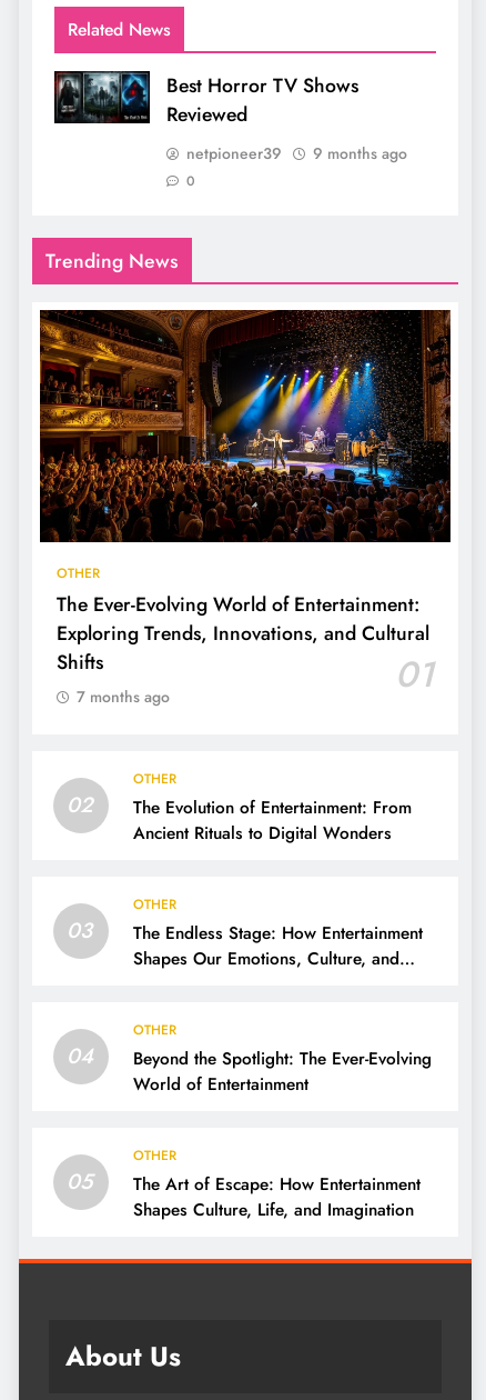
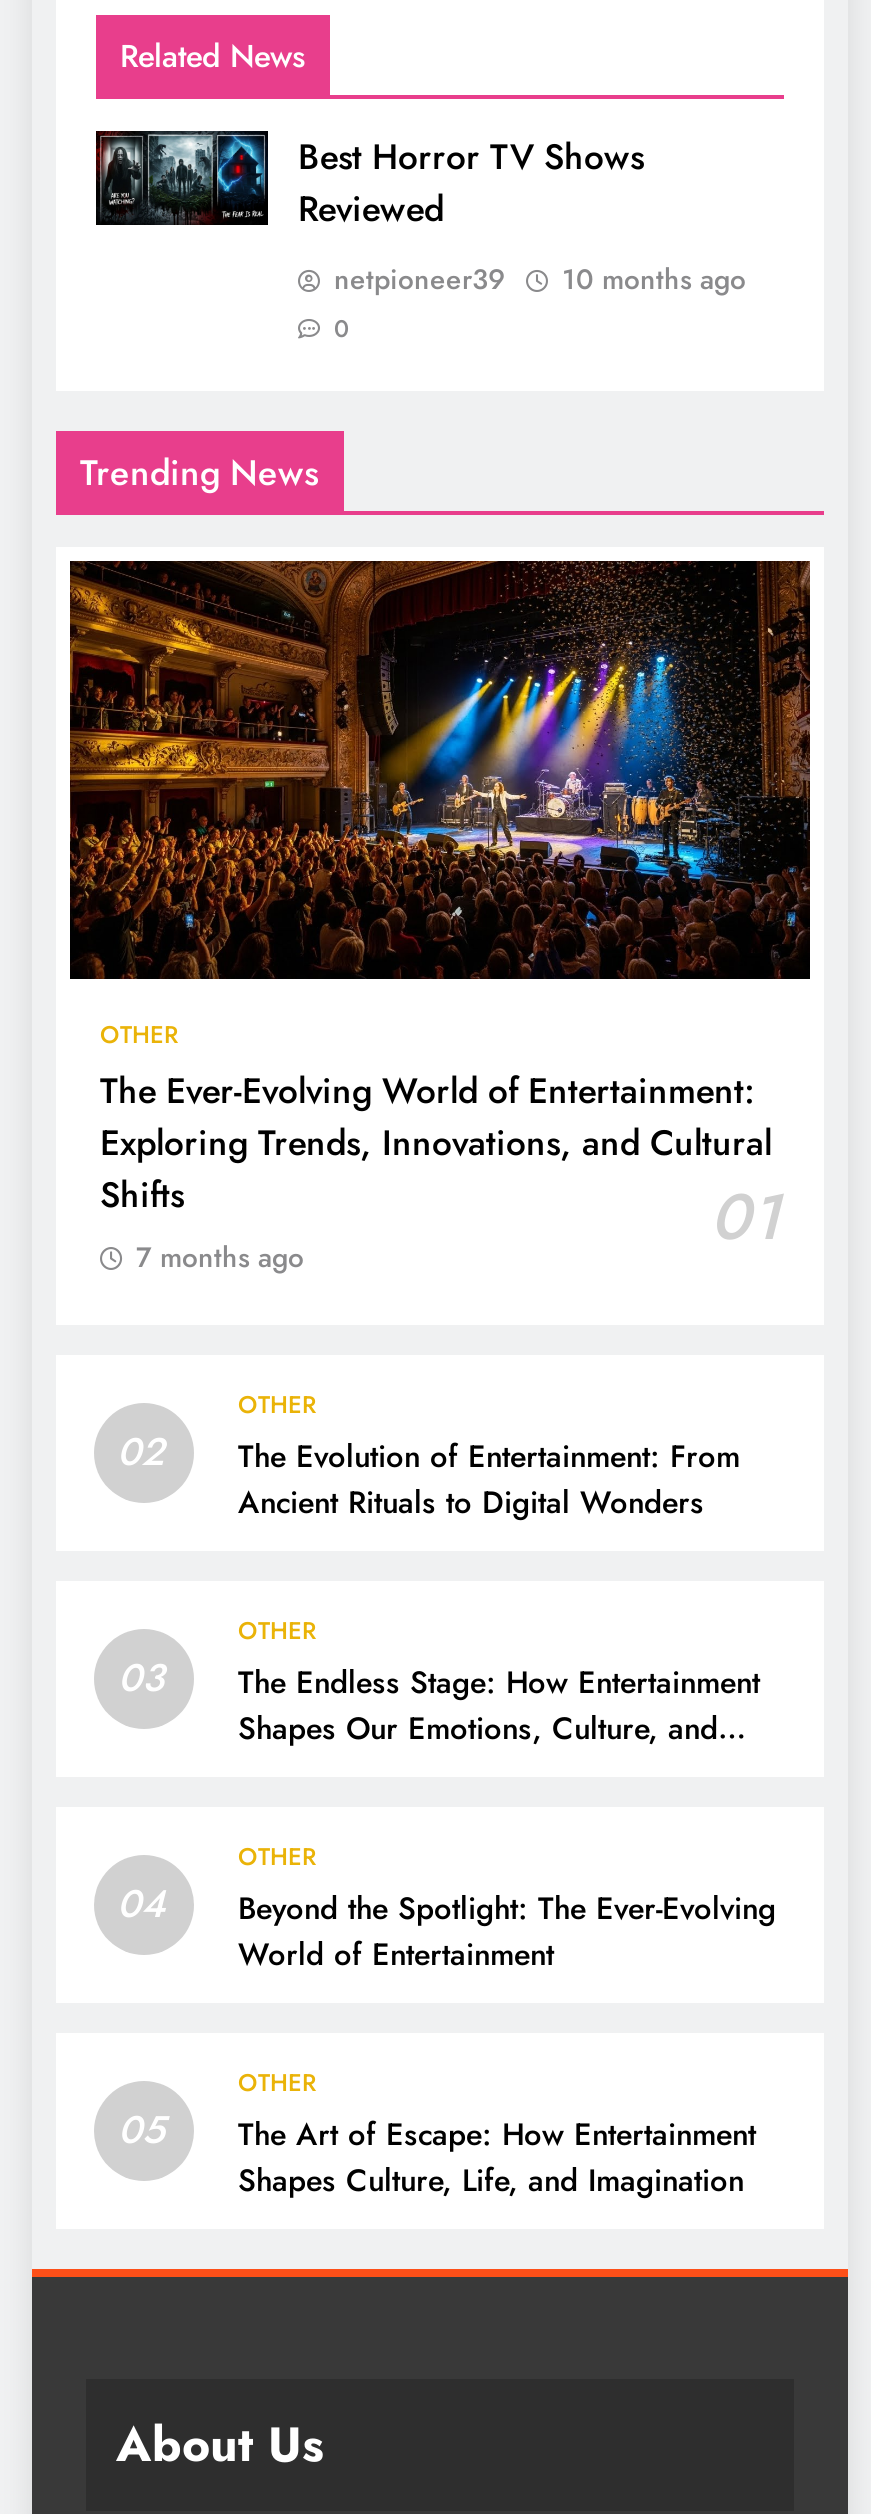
- netpioneer39 9 months ago
+ netpioneer39 10 months ago
